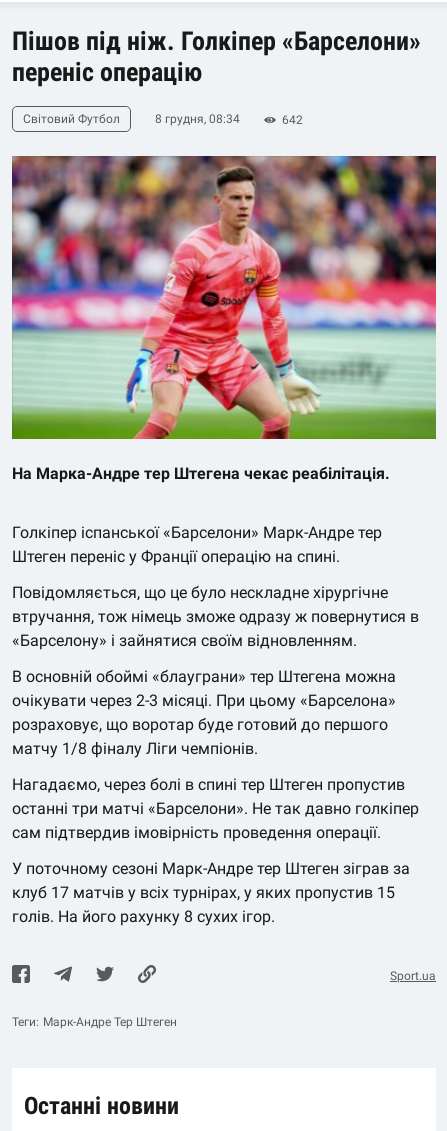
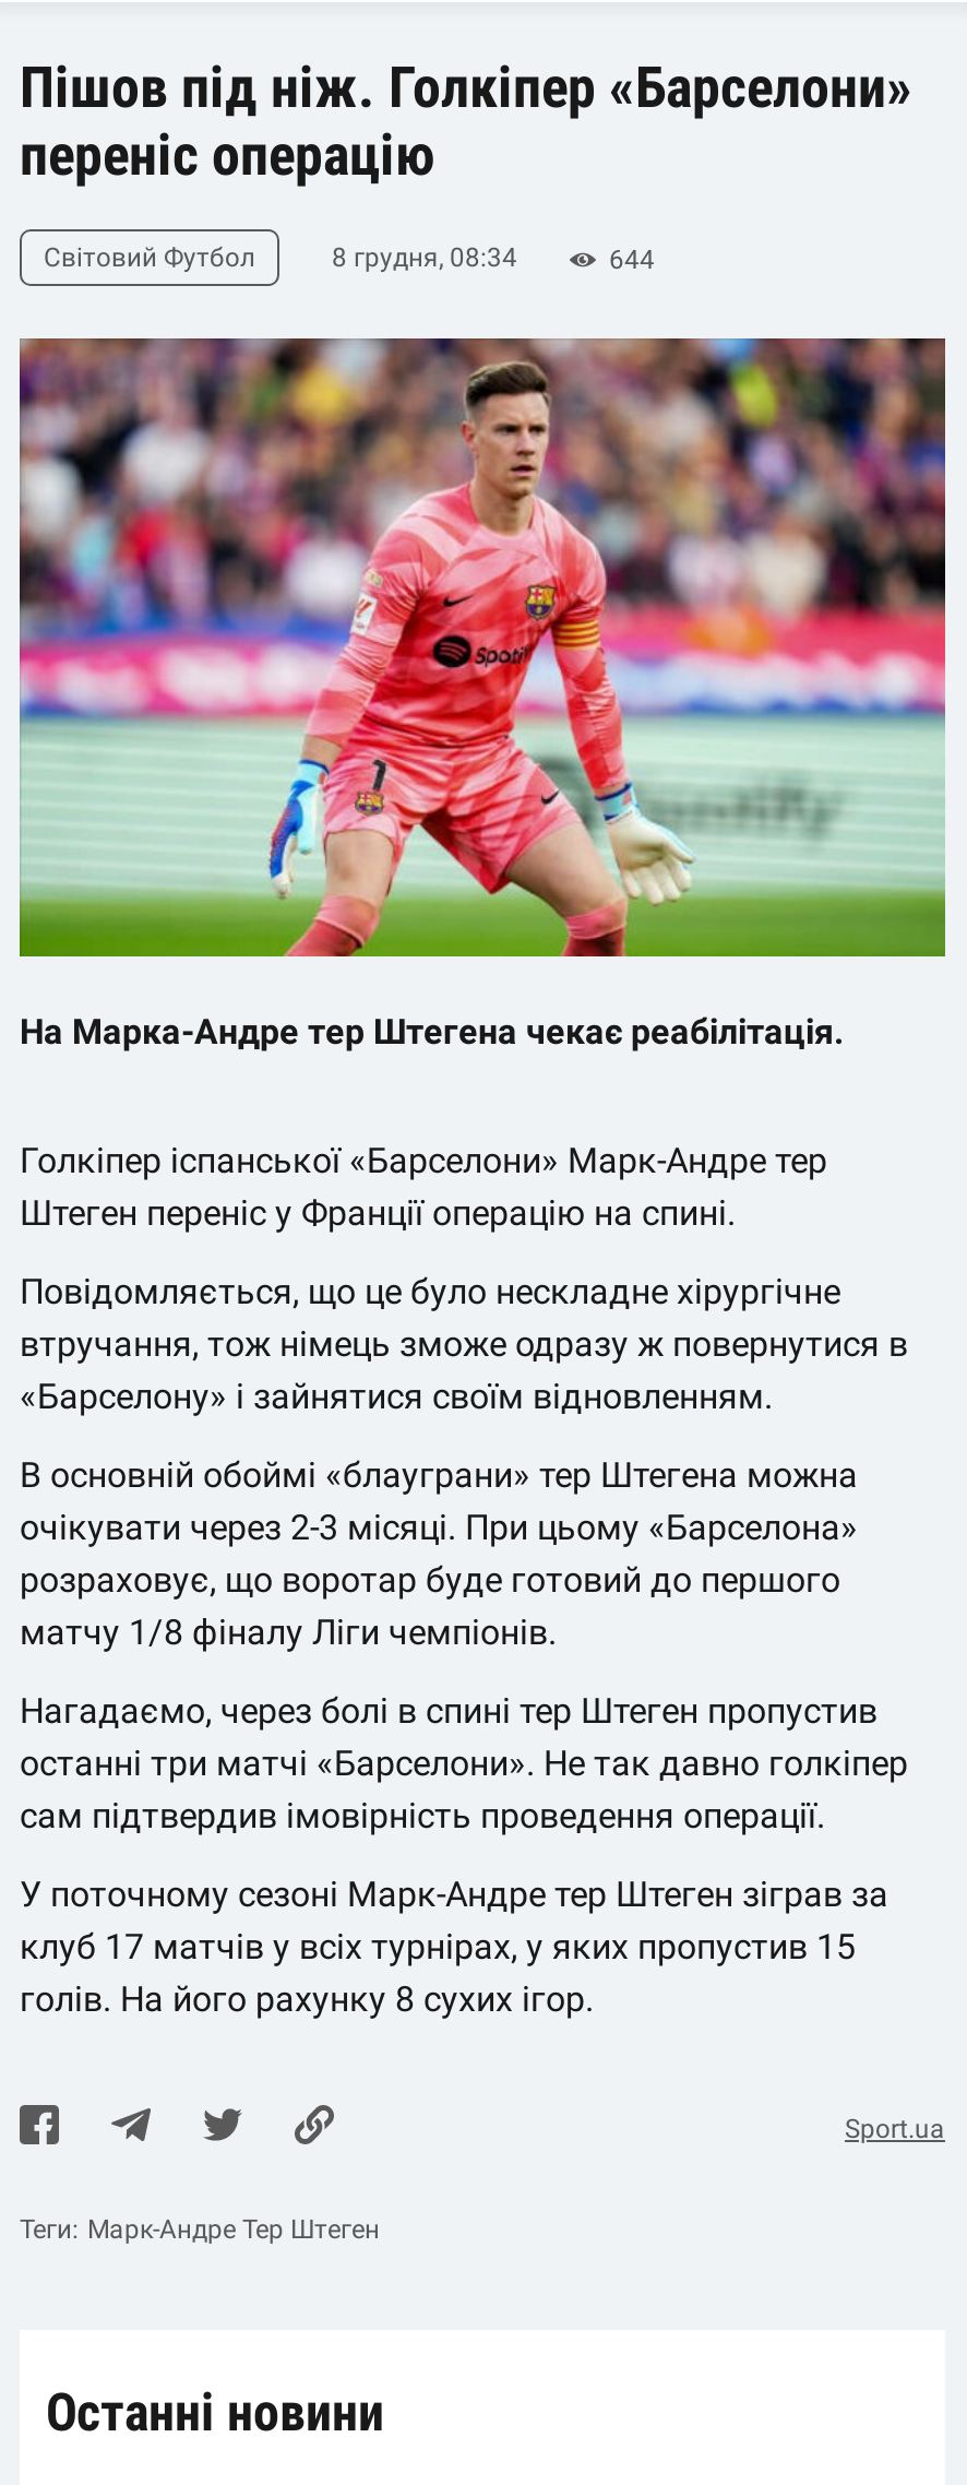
- 642
+ 644
